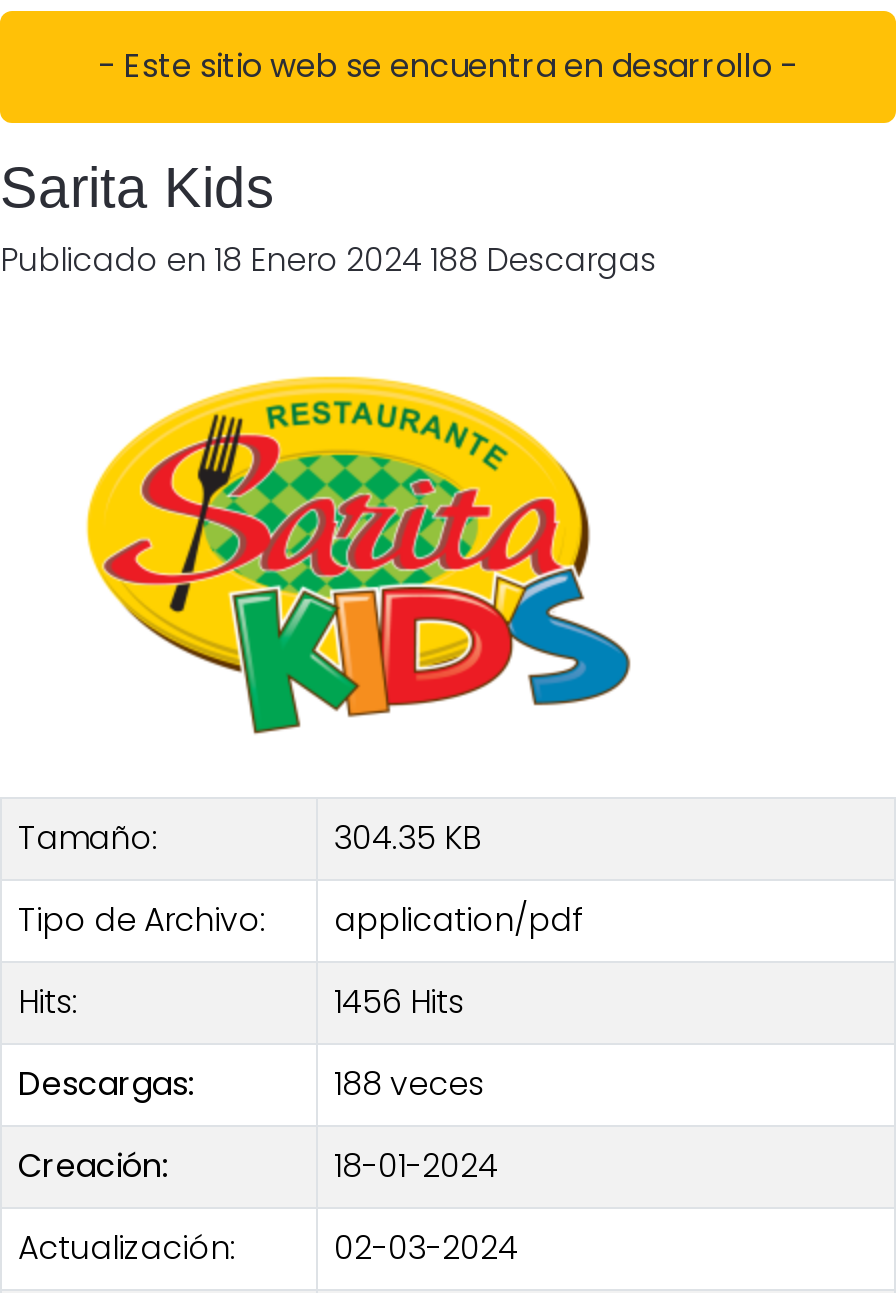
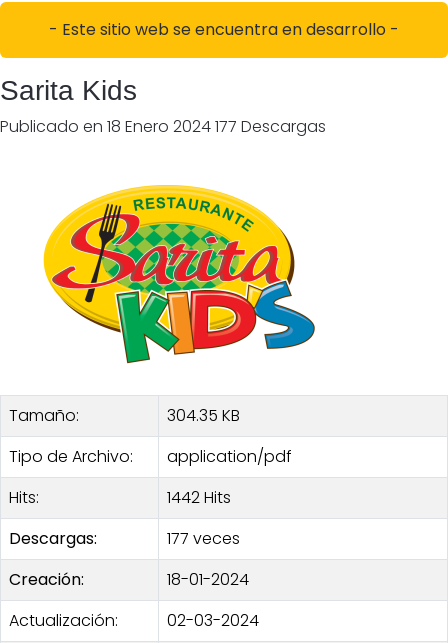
- Publicado en 18 Enero 2024 188 Descargas
+ Publicado en 18 Enero 2024 177 Descargas

- 1456 Hits
+ 1442 Hits

- 188 veces
+ 177 veces
